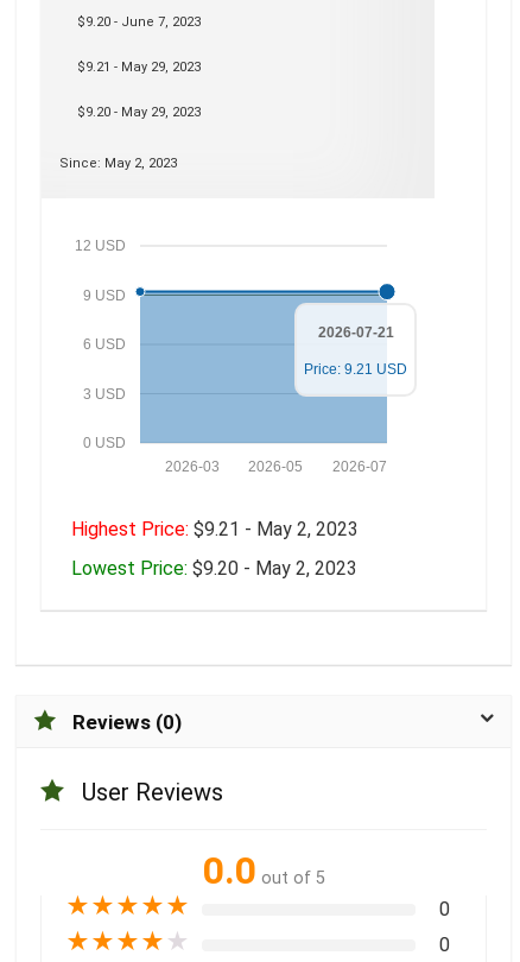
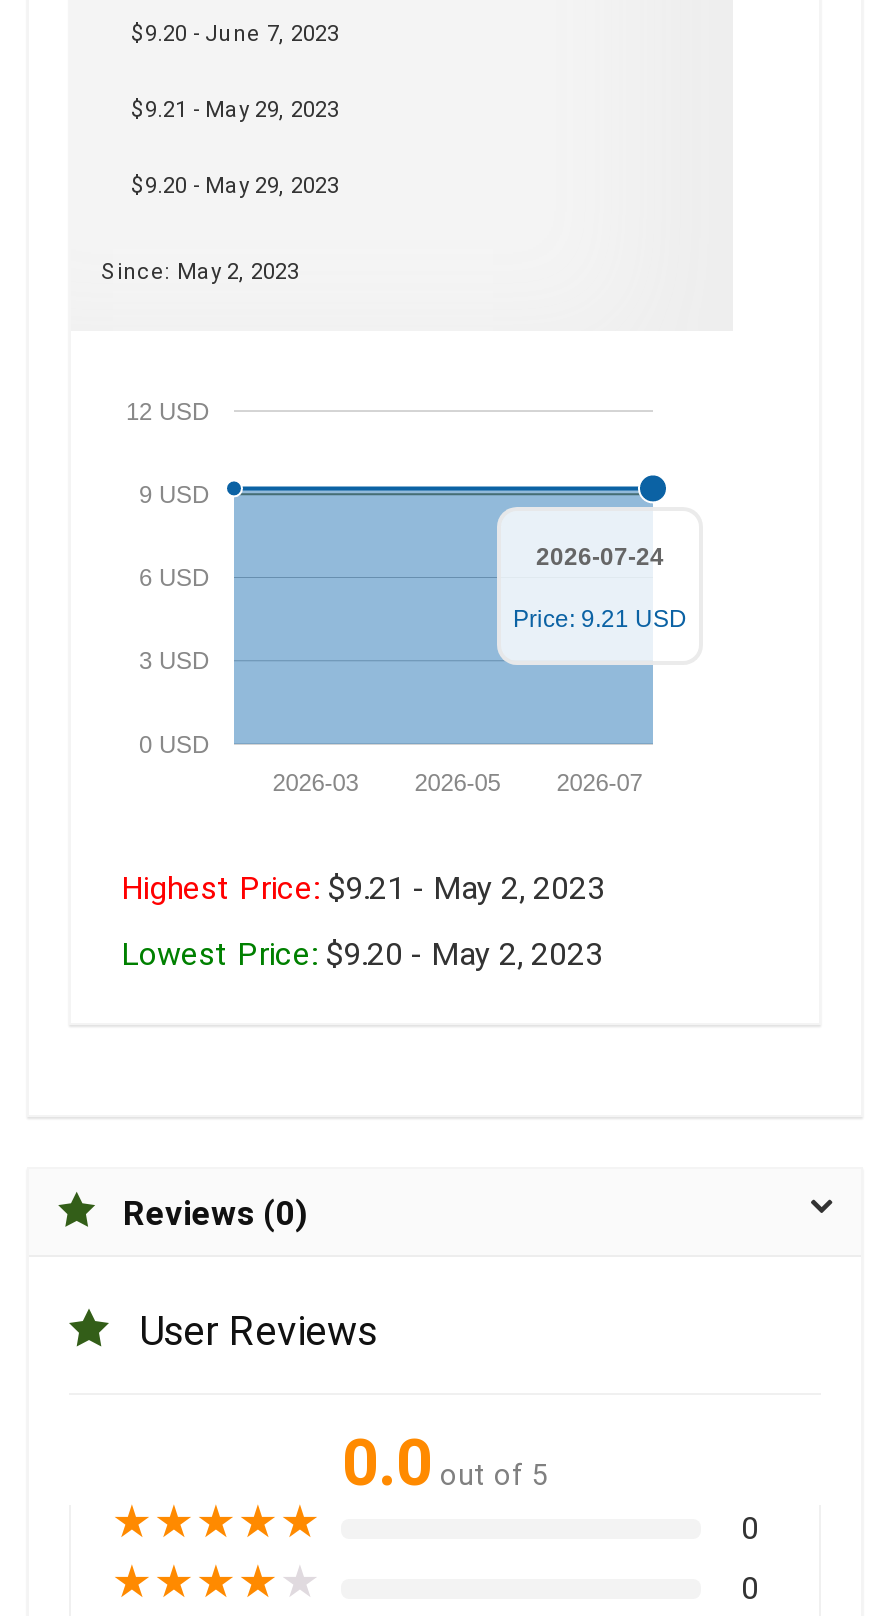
- 2026-07-21
+ 2026-07-24
